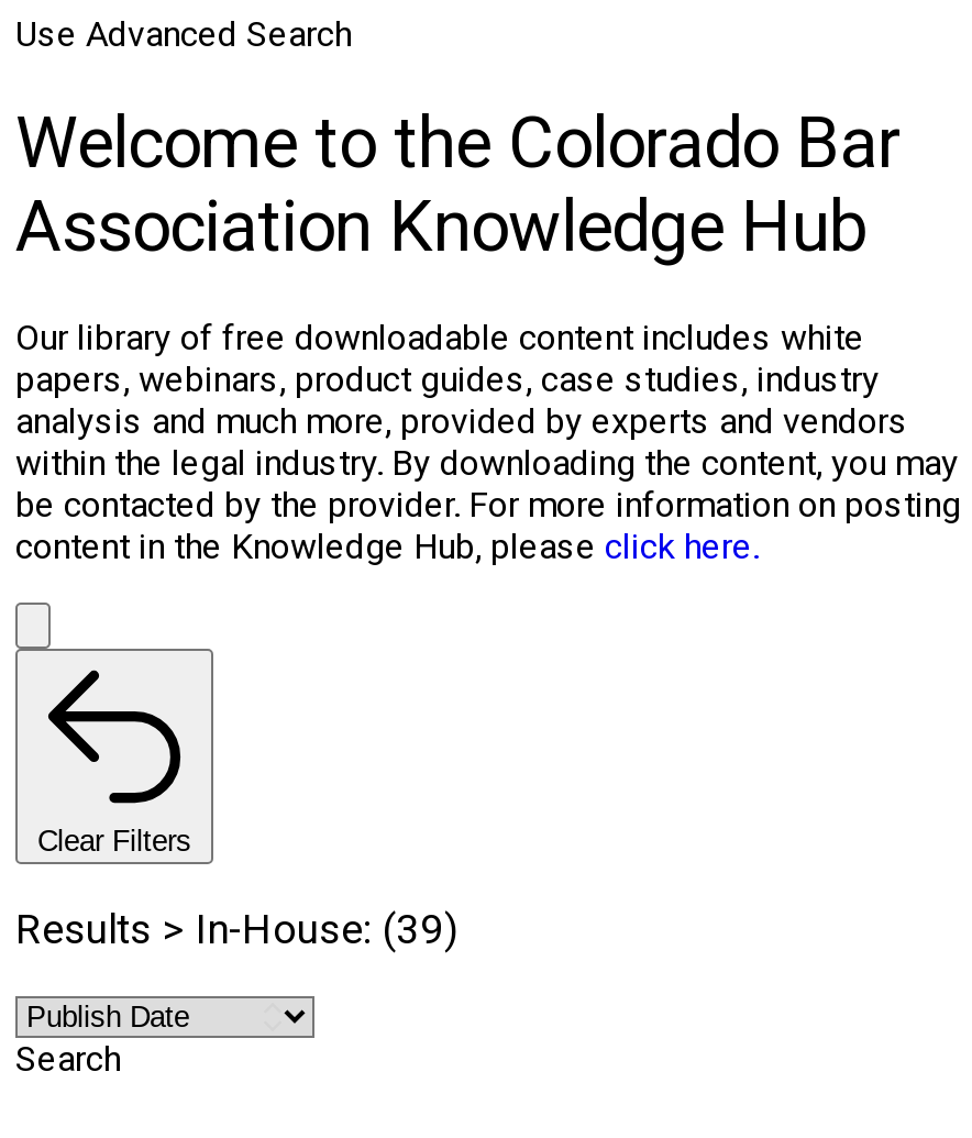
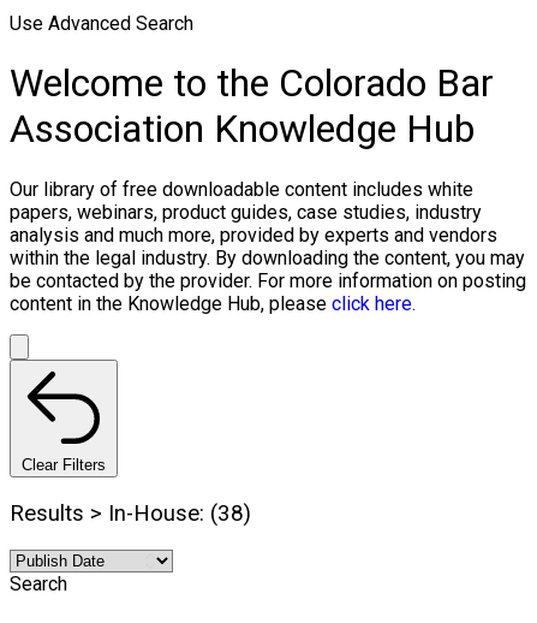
- Results > In-House: (39)
+ Results > In-House: (38)
